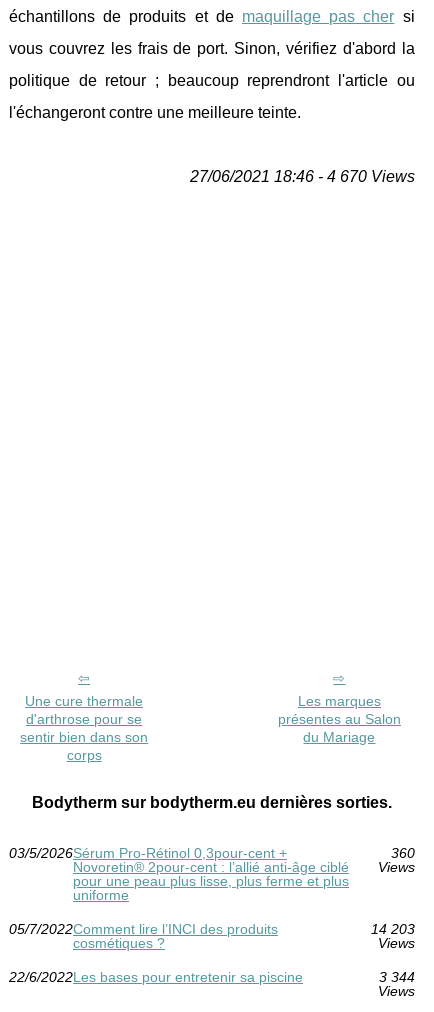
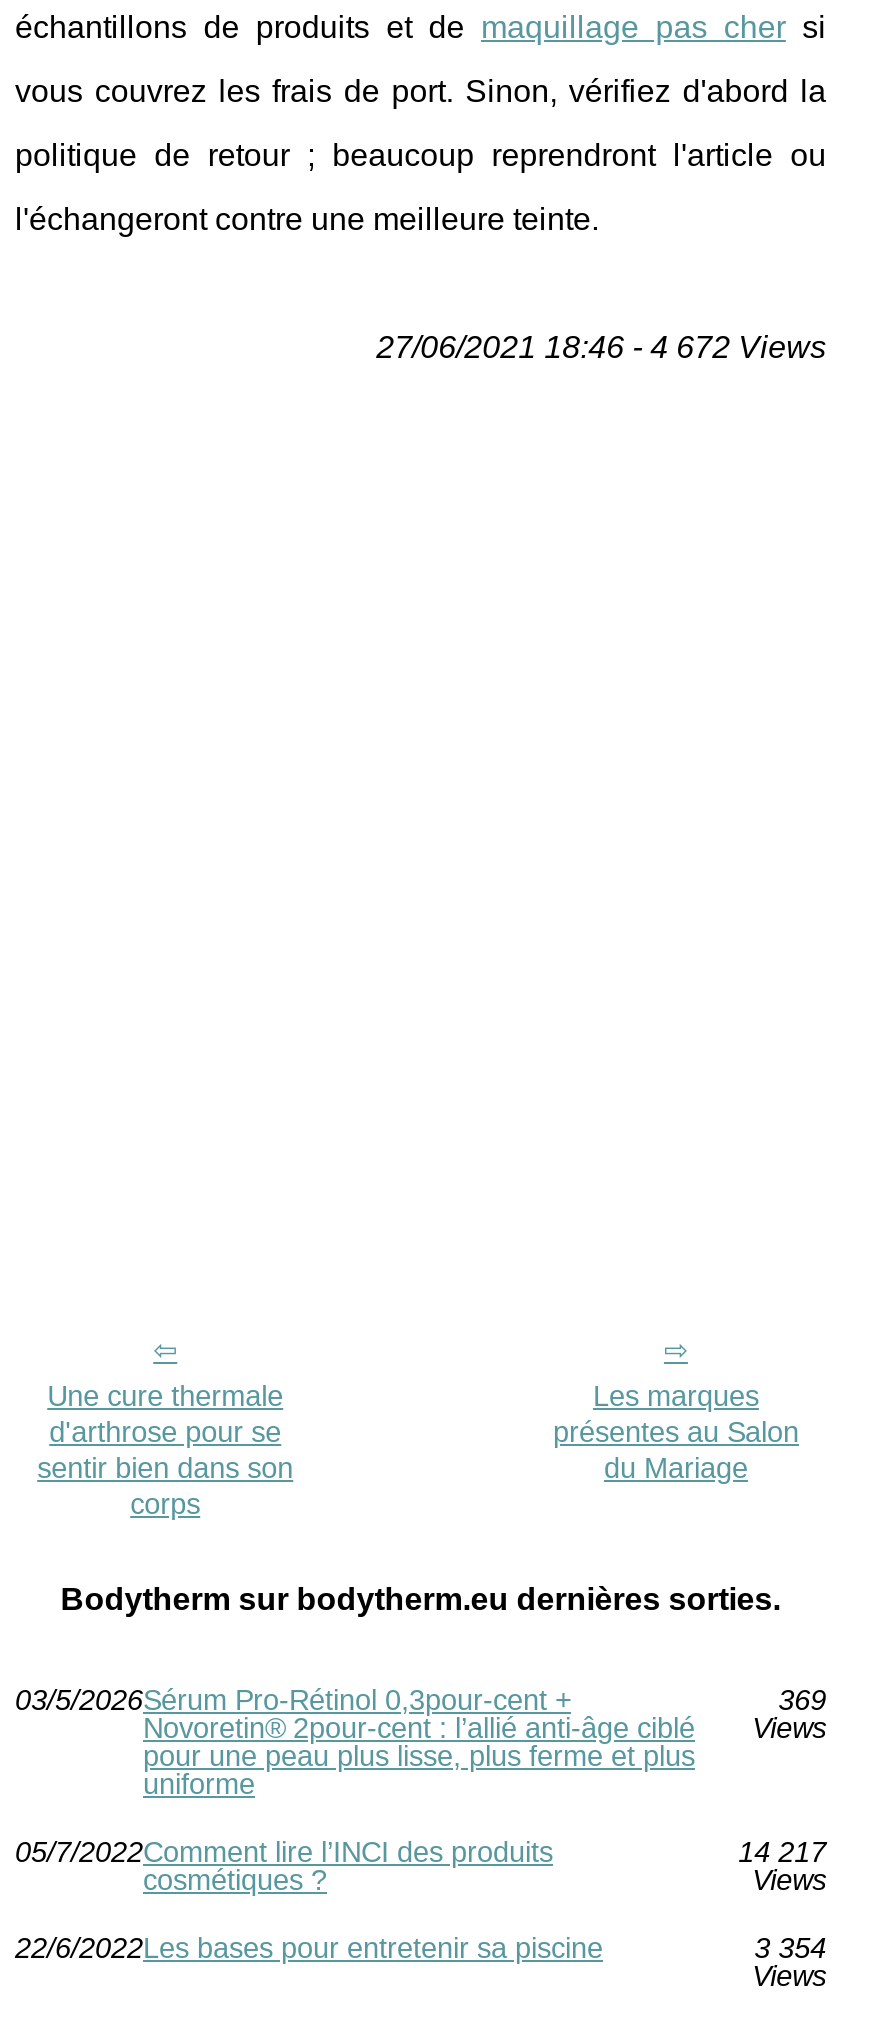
- 27/06/2021 18:46 - 4 670 Views
+ 27/06/2021 18:46 - 4 672 Views

- 360
+ 369

- 14 203
+ 14 217

- 3 344
+ 3 354
